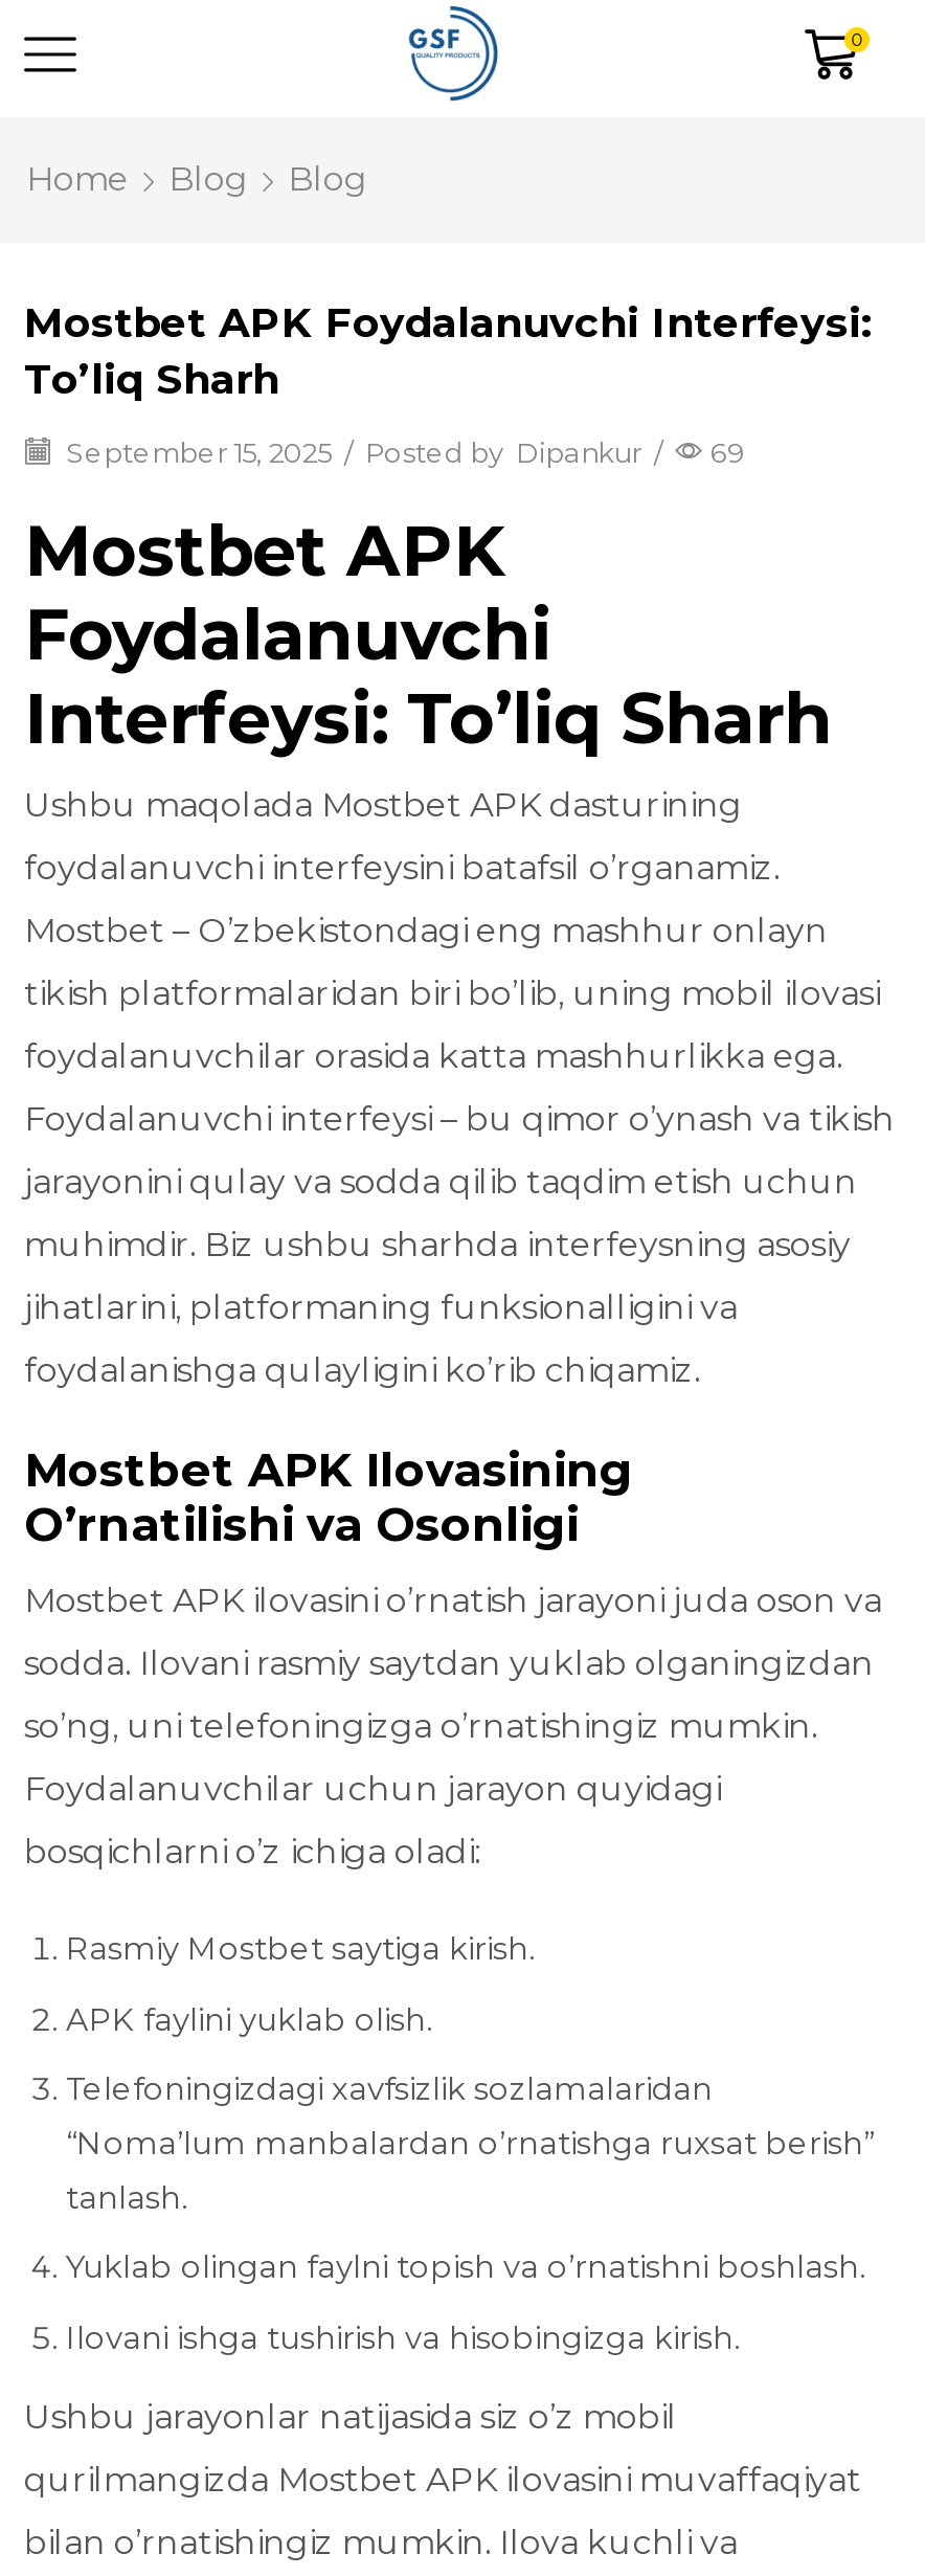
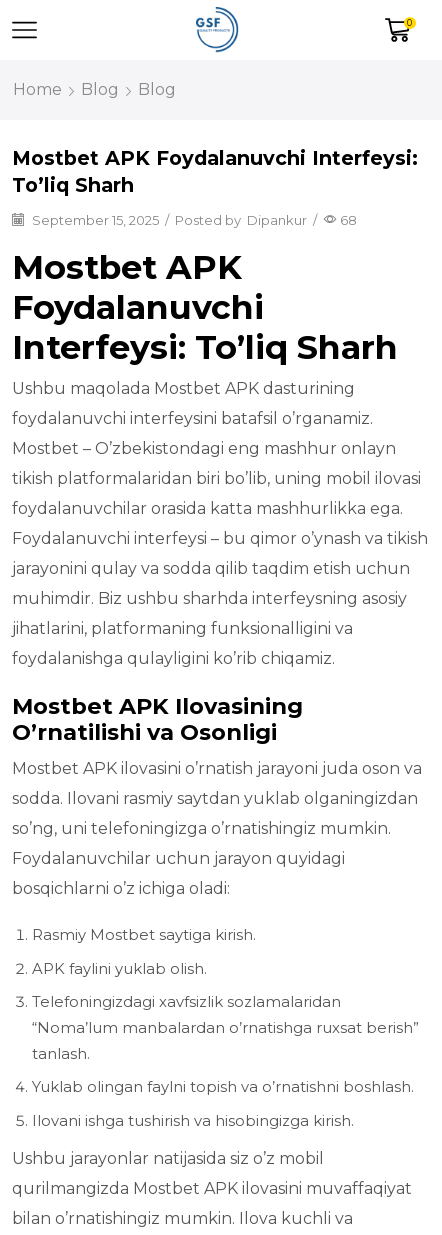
- September 15, 2025 / Posted by Dipankur / 69
+ September 15, 2025 / Posted by Dipankur / 68
